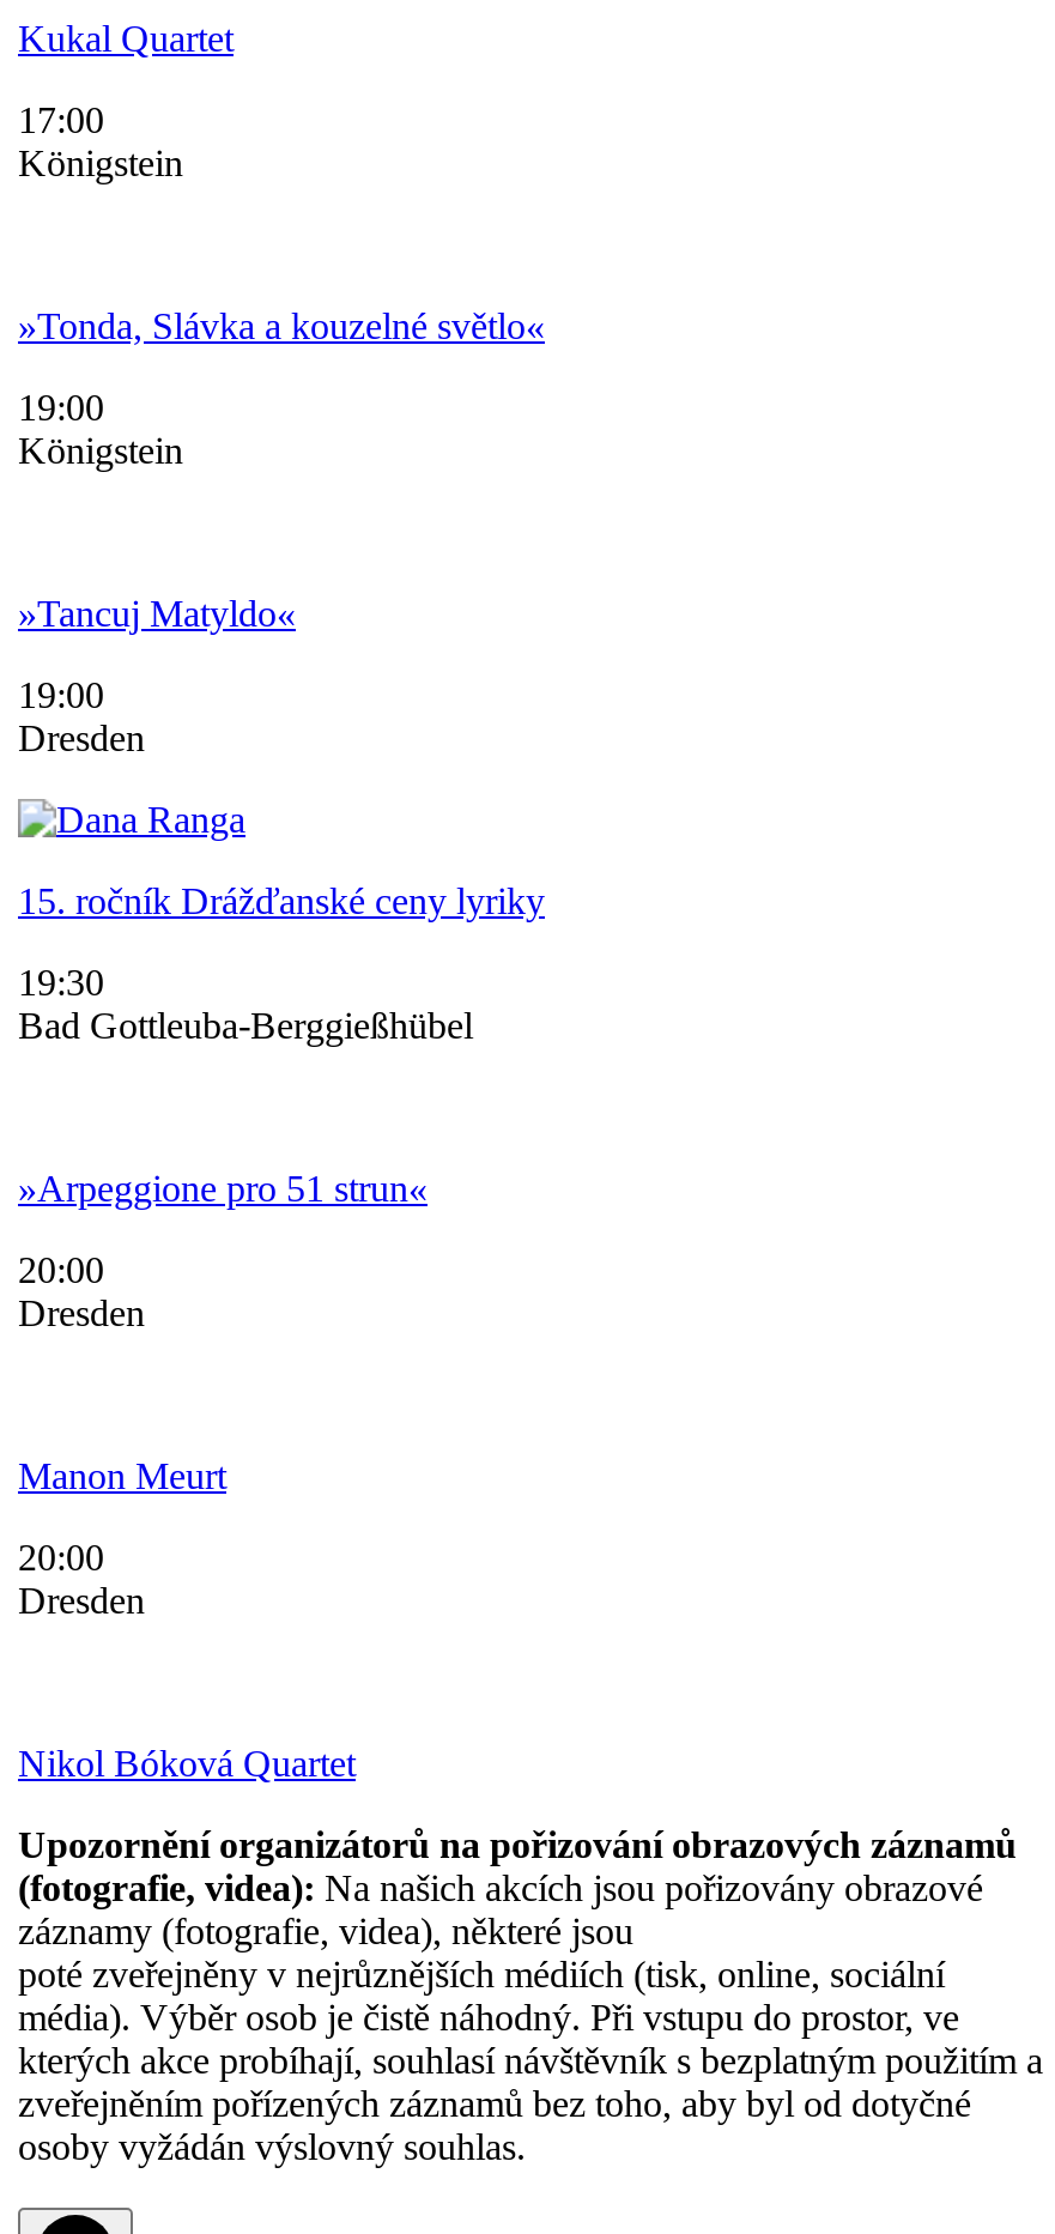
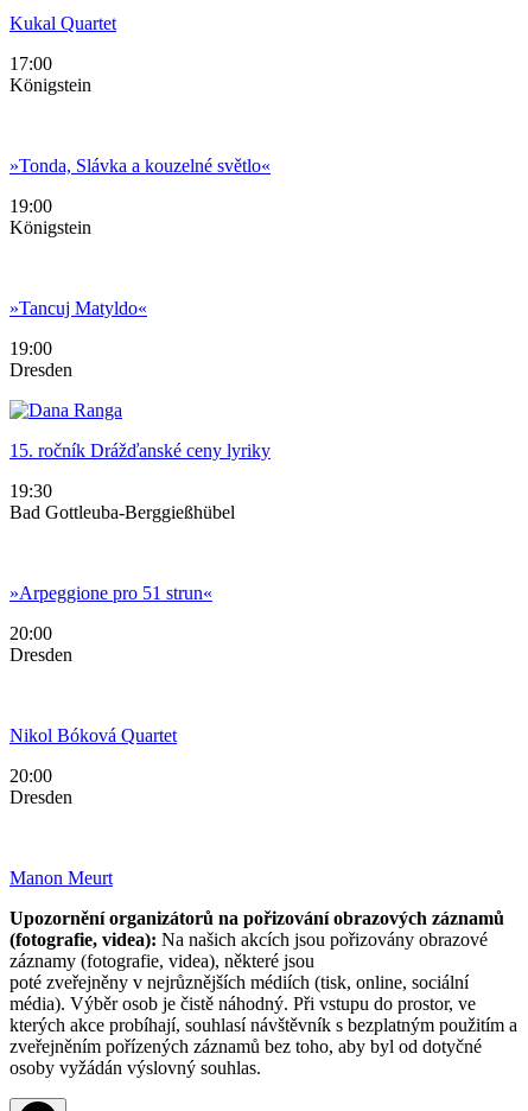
moved down: Manon Meurt

moved up: Nikol Bóková Quartet
